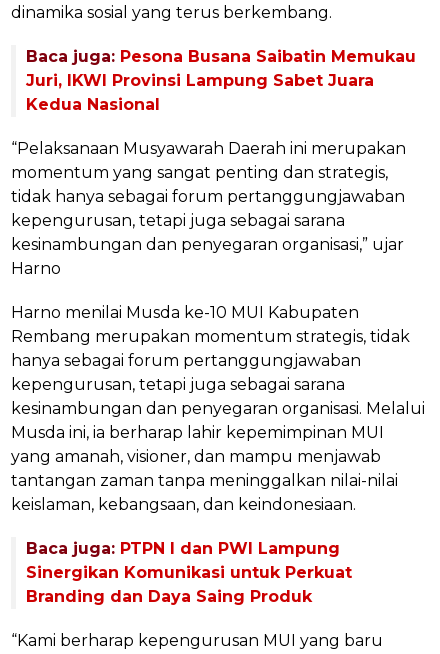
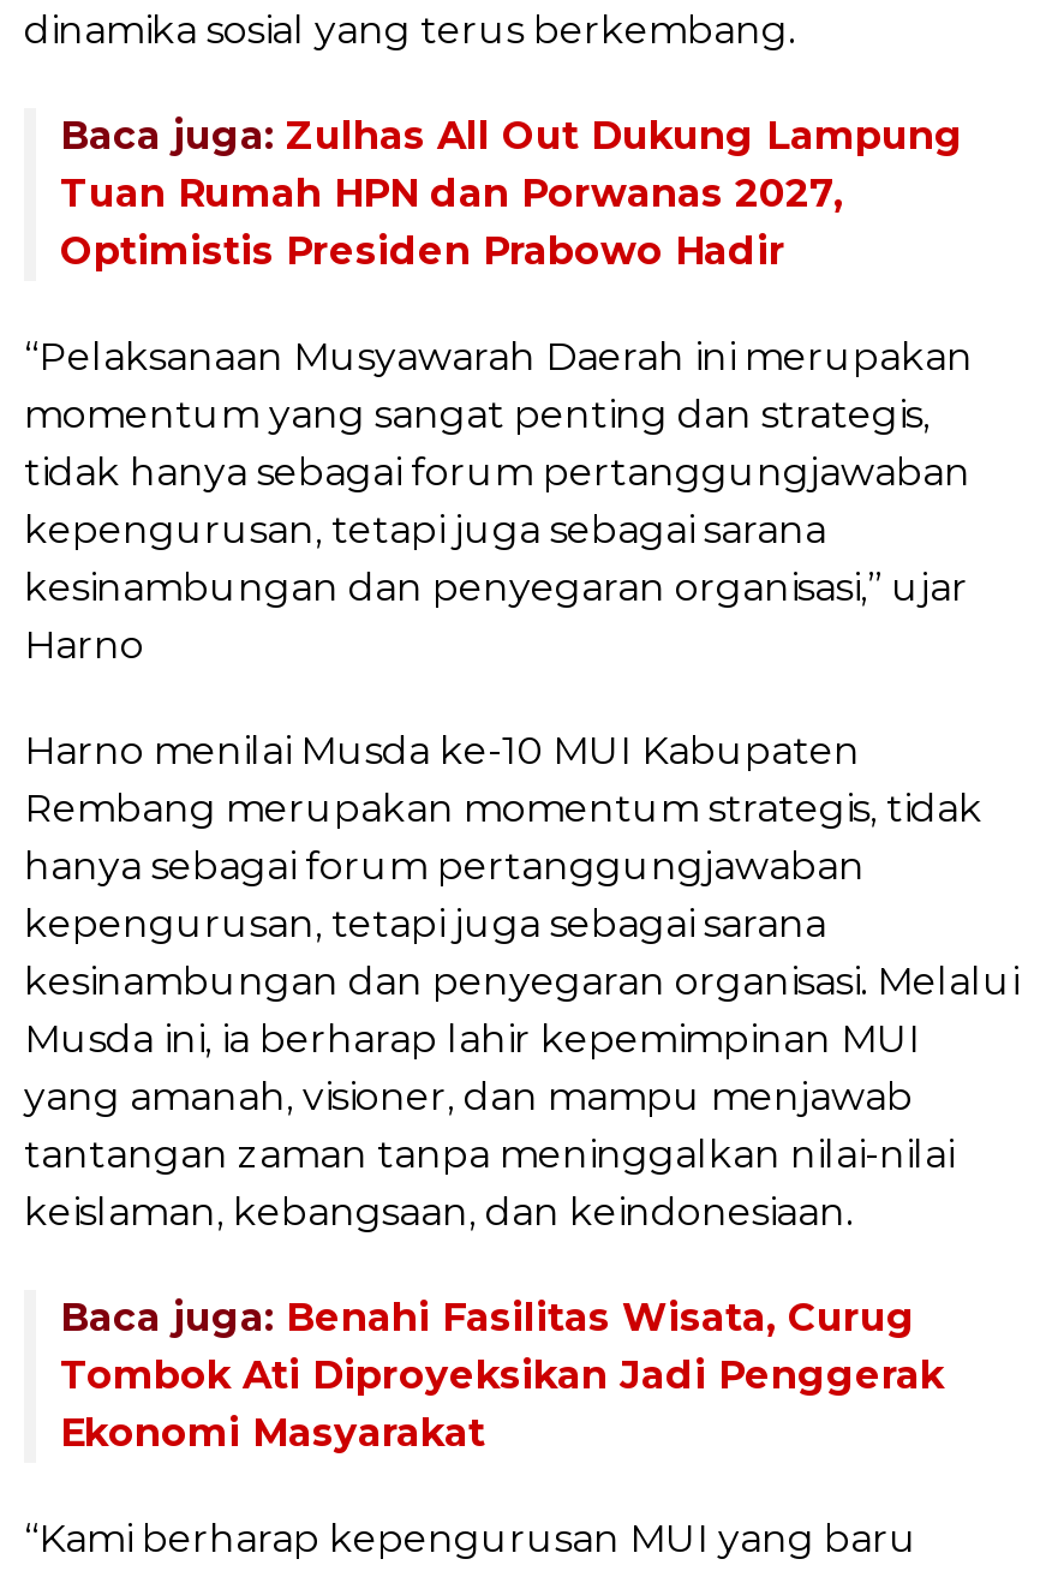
- Baca juga: Pesona Busana Saibatin Memukau
- Juri, IKWI Provinsi Lampung Sabet Juara
- Kedua Nasional
+ Baca juga: Zulhas All Out Dukung Lampung
+ Tuan Rumah HPN dan Porwanas 2027,
+ Optimistis Presiden Prabowo Hadir

- Baca juga: PTPN I dan PWI Lampung
- Sinergikan Komunikasi untuk Perkuat
- Branding dan Daya Saing Produk
+ Baca juga: Benahi Fasilitas Wisata, Curug
+ Tombok Ati Diproyeksikan Jadi Penggerak
+ Ekonomi Masyarakat
